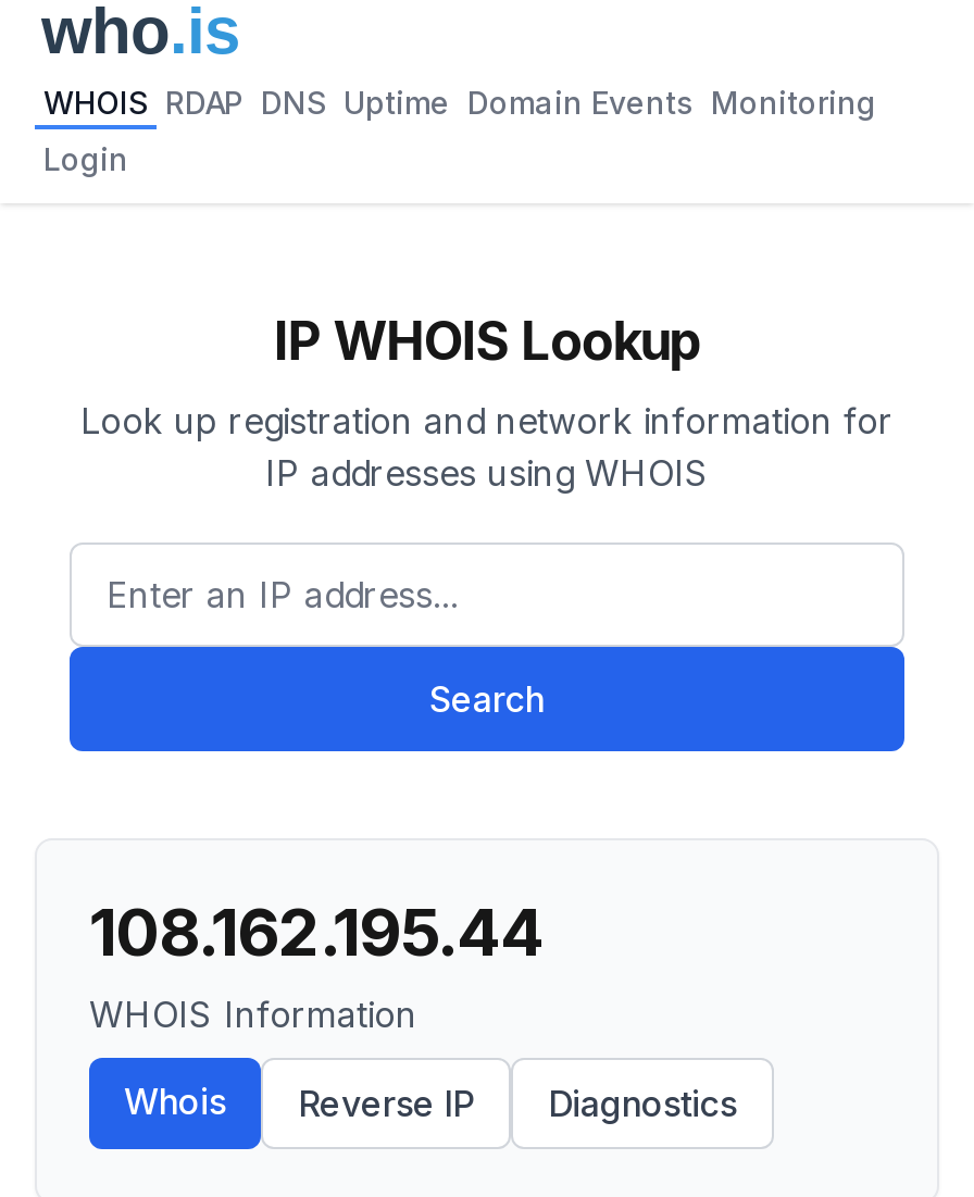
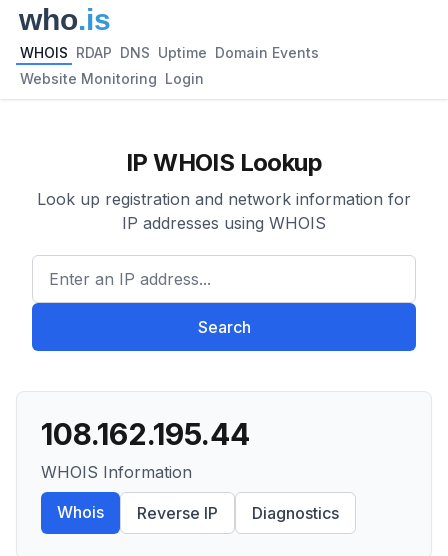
- WHOIS RDAP DNS Uptime Domain Events Monitoring
+ WHOIS RDAP DNS Uptime Domain Events

- Login
+ Website Monitoring Login
